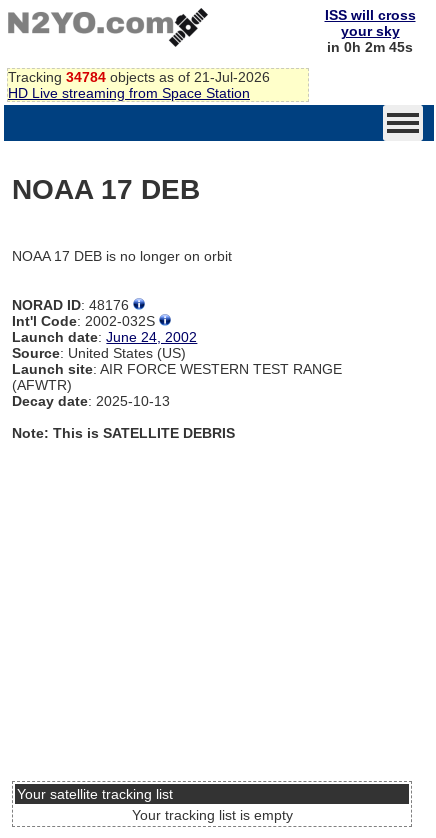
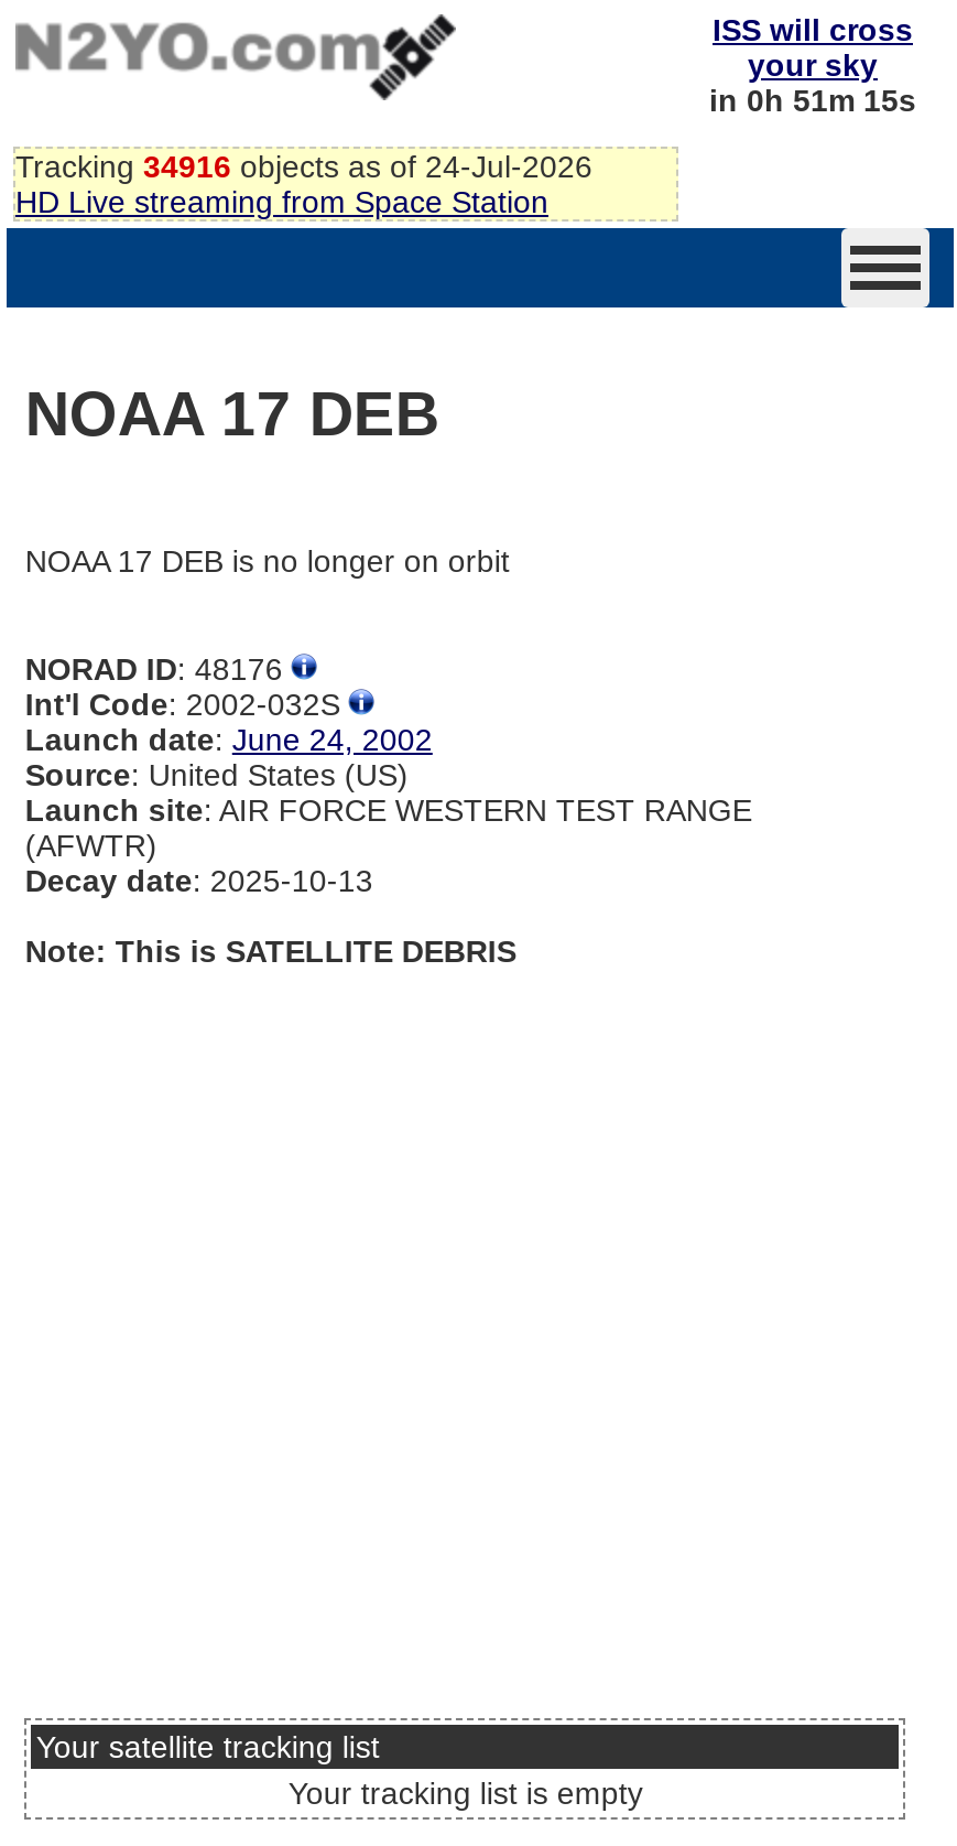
- in 0h 2m 45s
+ in 0h 51m 15s

- Tracking 34784 objects as of 21-Jul-2026
+ Tracking 34916 objects as of 24-Jul-2026
